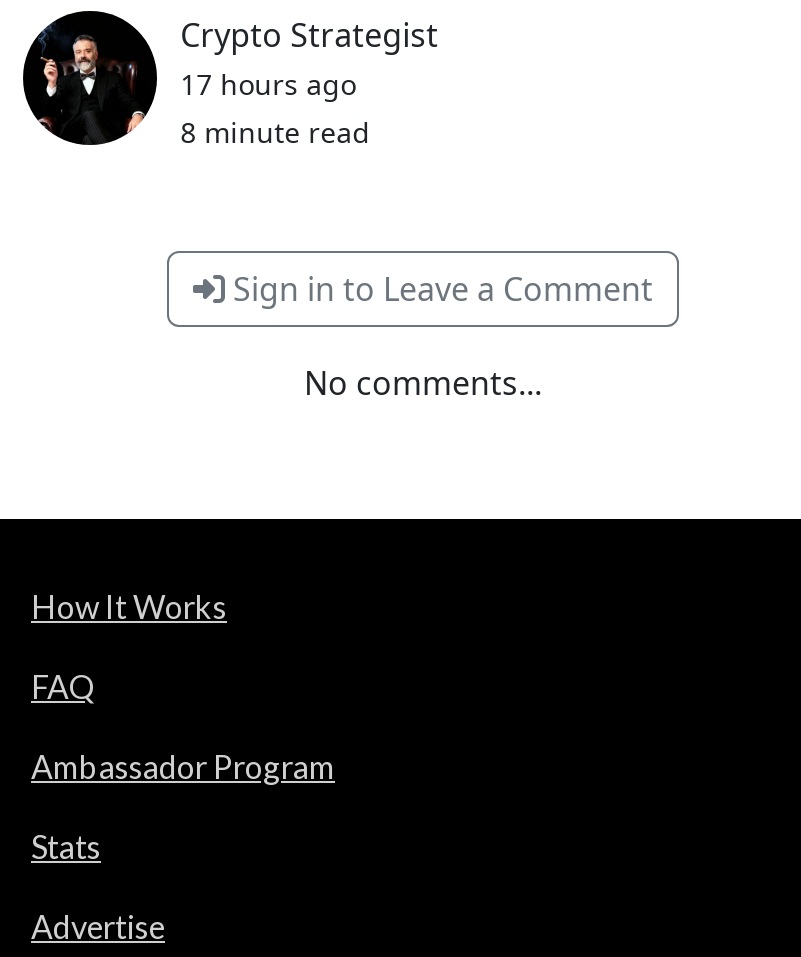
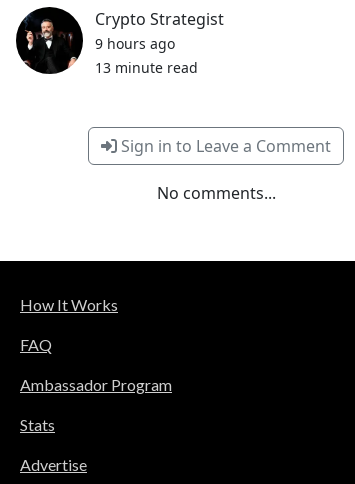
- 17 hours ago
+ 9 hours ago

- 8 minute read
+ 13 minute read
